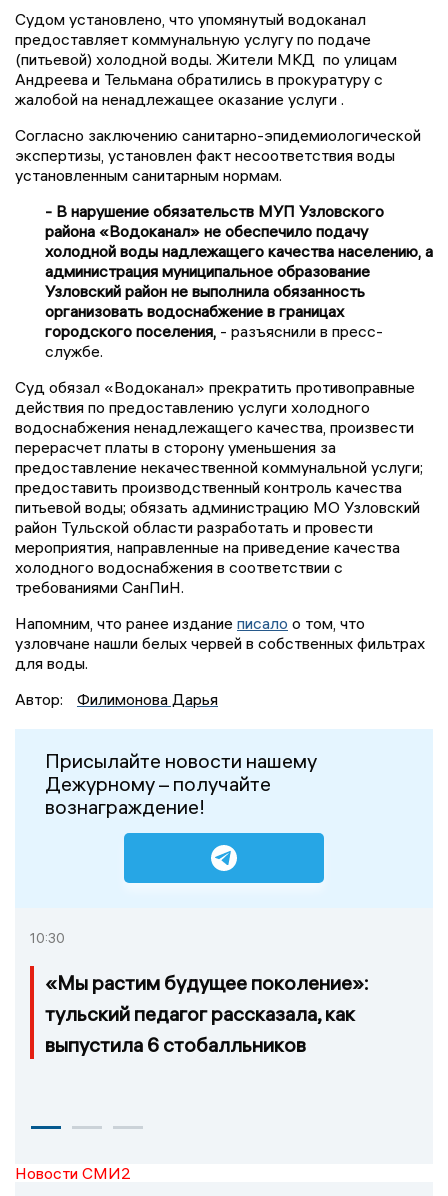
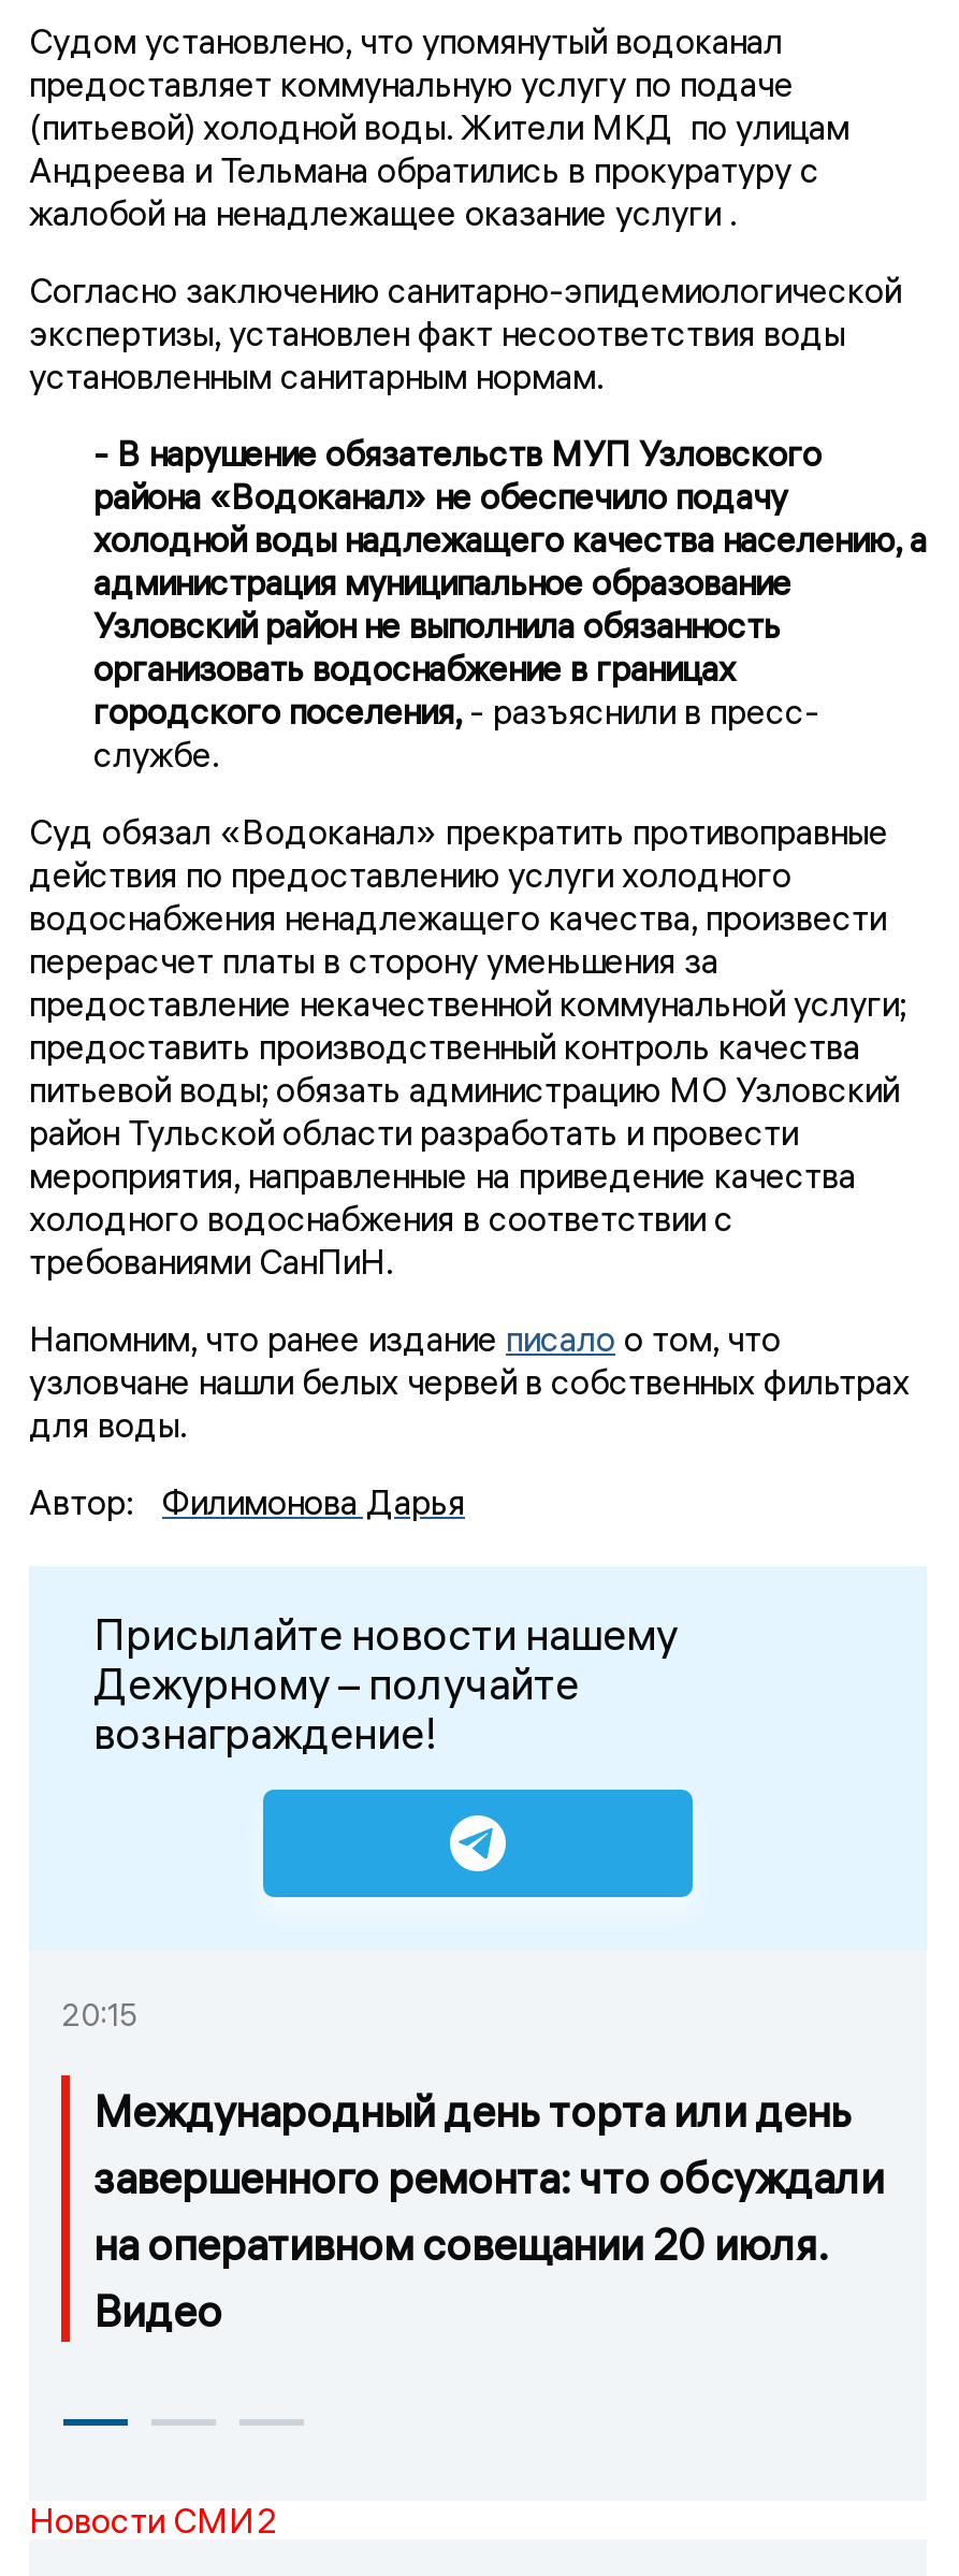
- 10:30
+ 20:15

- «Мы растим будущее поколение»:
- тульский педагог рассказала, как
- выпустила 6 стобалльников
+ Международный день торта или день
+ завершенного ремонта: что обсуждали
+ на оперативном совещании 20 июля.
+ Видео
